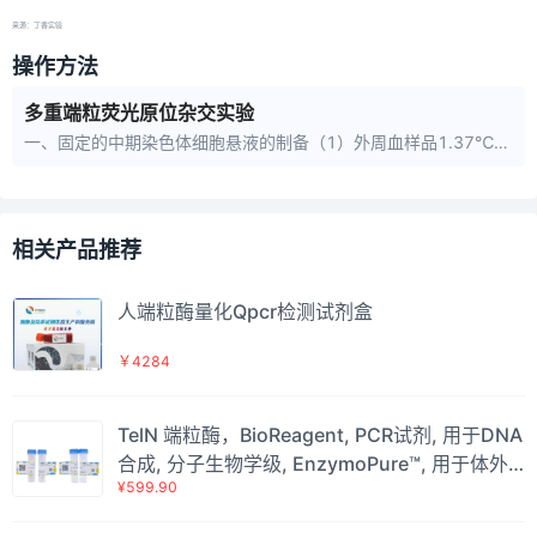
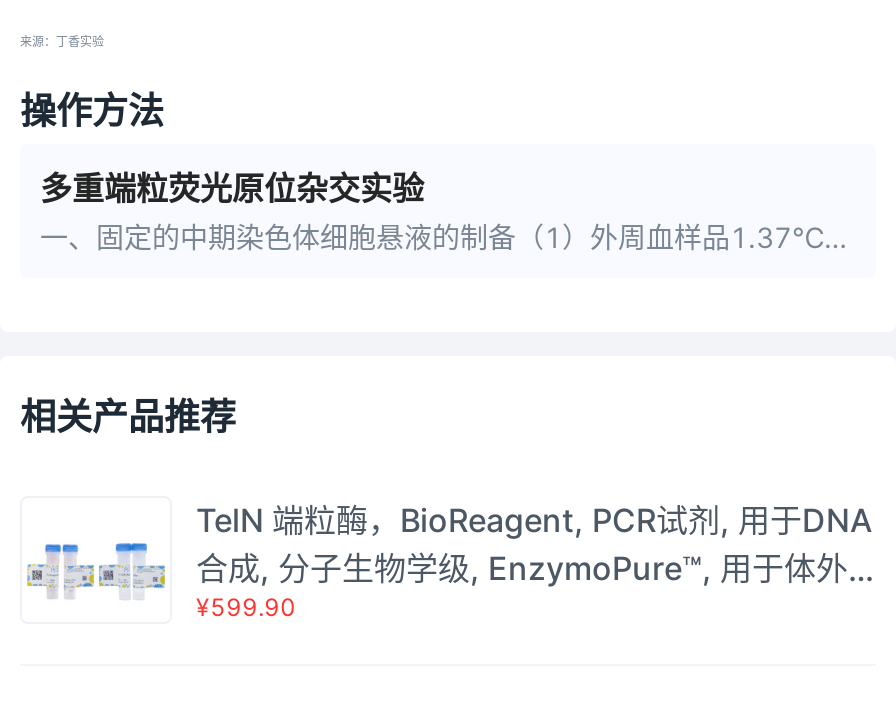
- [image]
- 人端粒酶量化Qpcr检测试剂盒
- ￥4284
